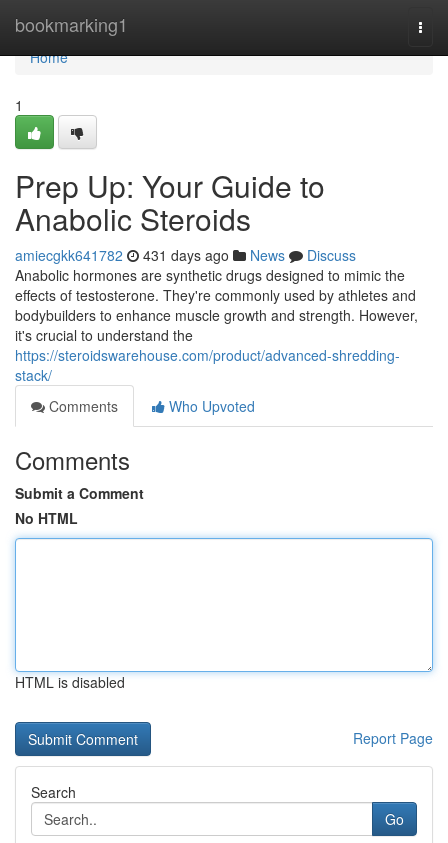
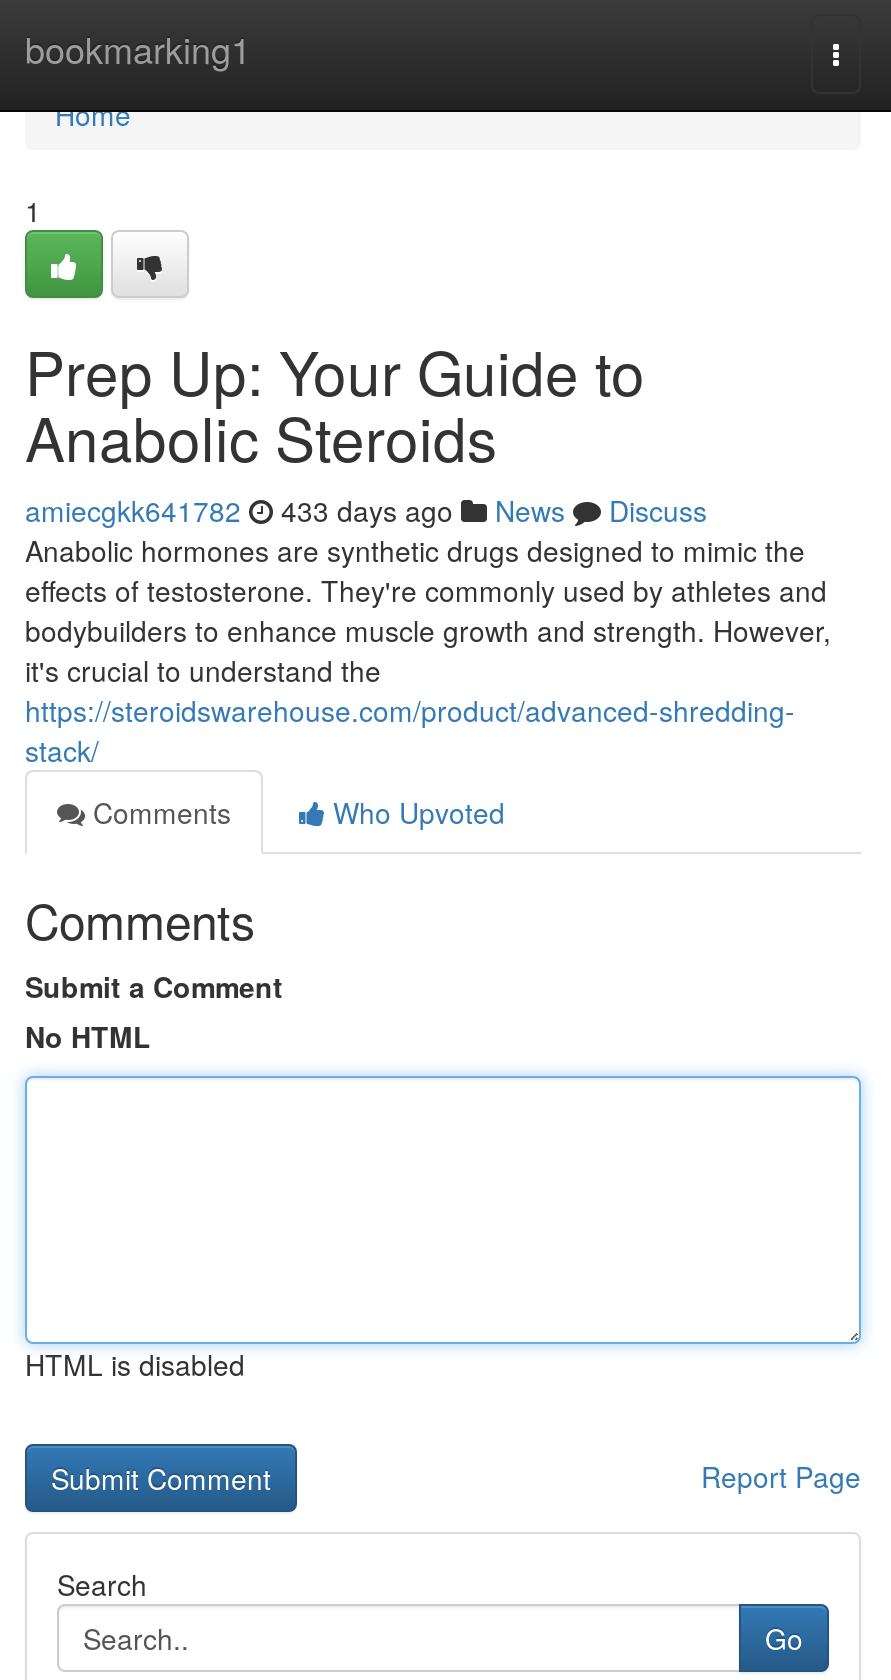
- amiecgkk641782 431 days ago News Discuss
+ amiecgkk641782 433 days ago News Discuss
